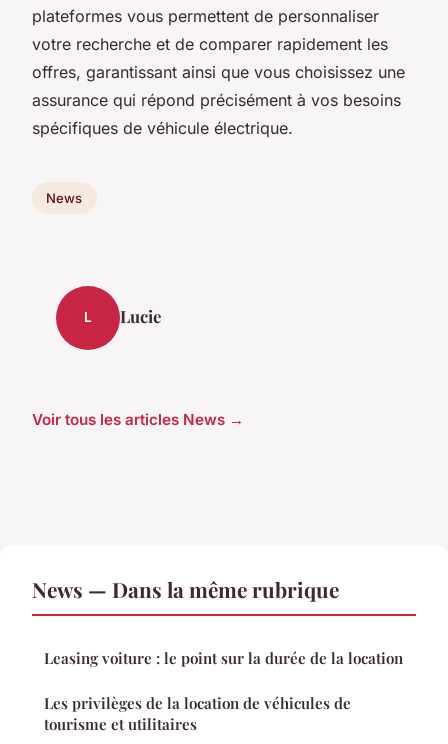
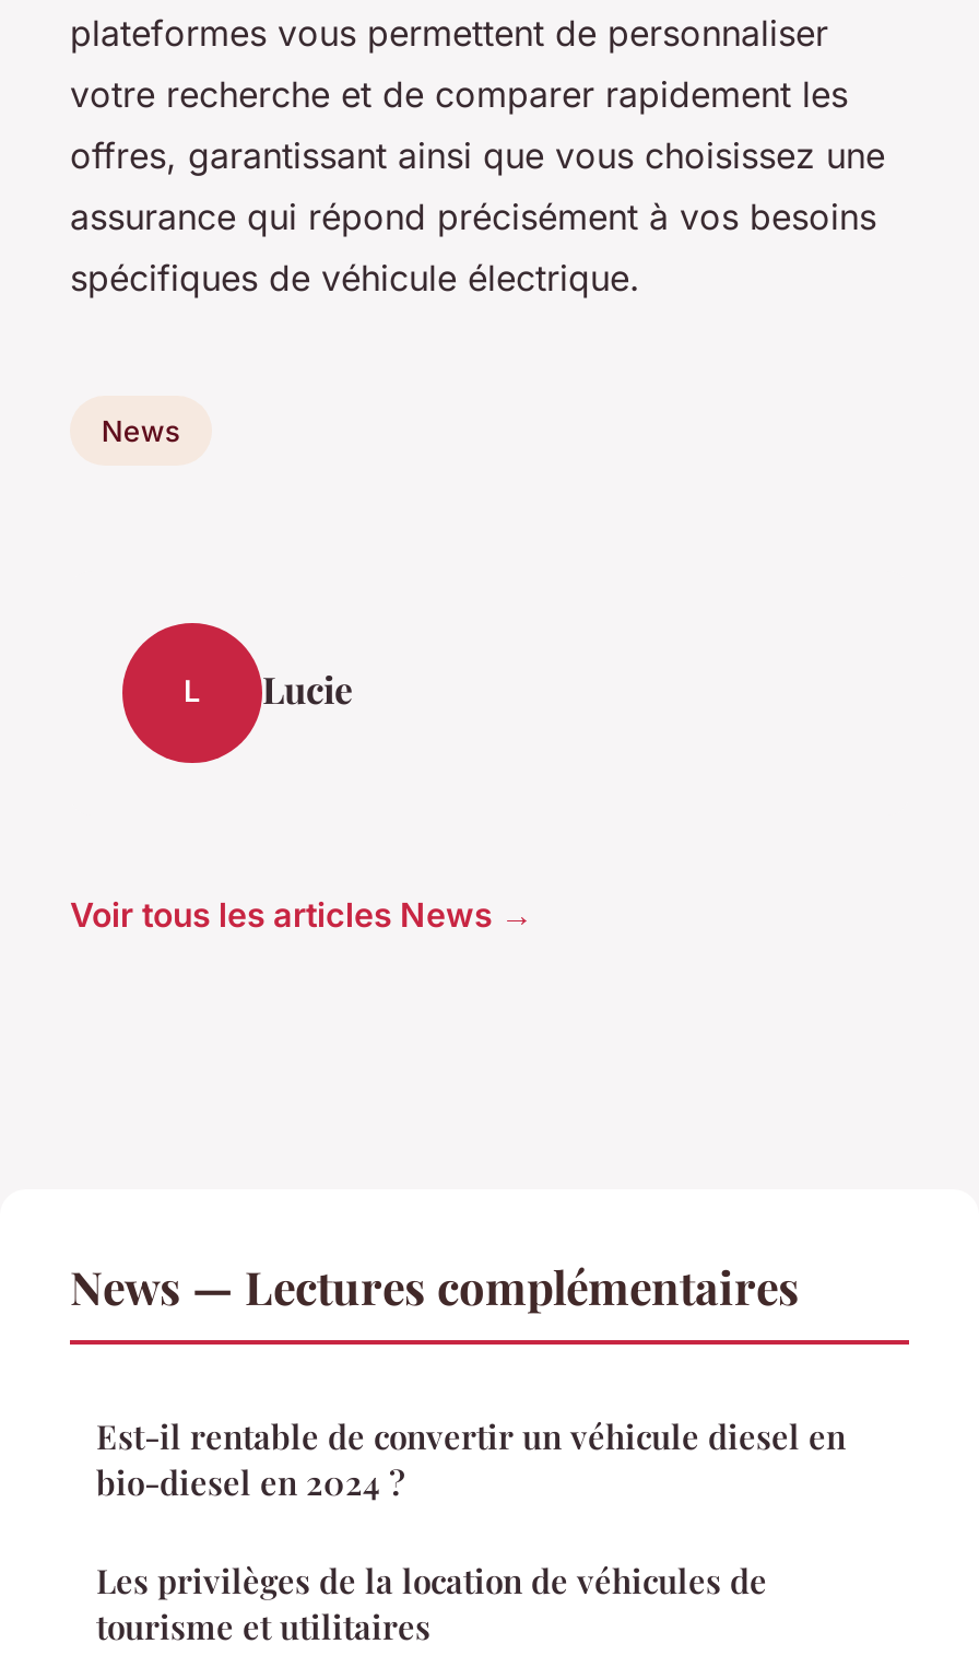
- News — Dans la même rubrique
+ News — Lectures complémentaires

- Leasing voiture : le point sur la durée de la location
+ Est-il rentable de convertir un véhicule diesel en
+ bio-diesel en 2024 ?
